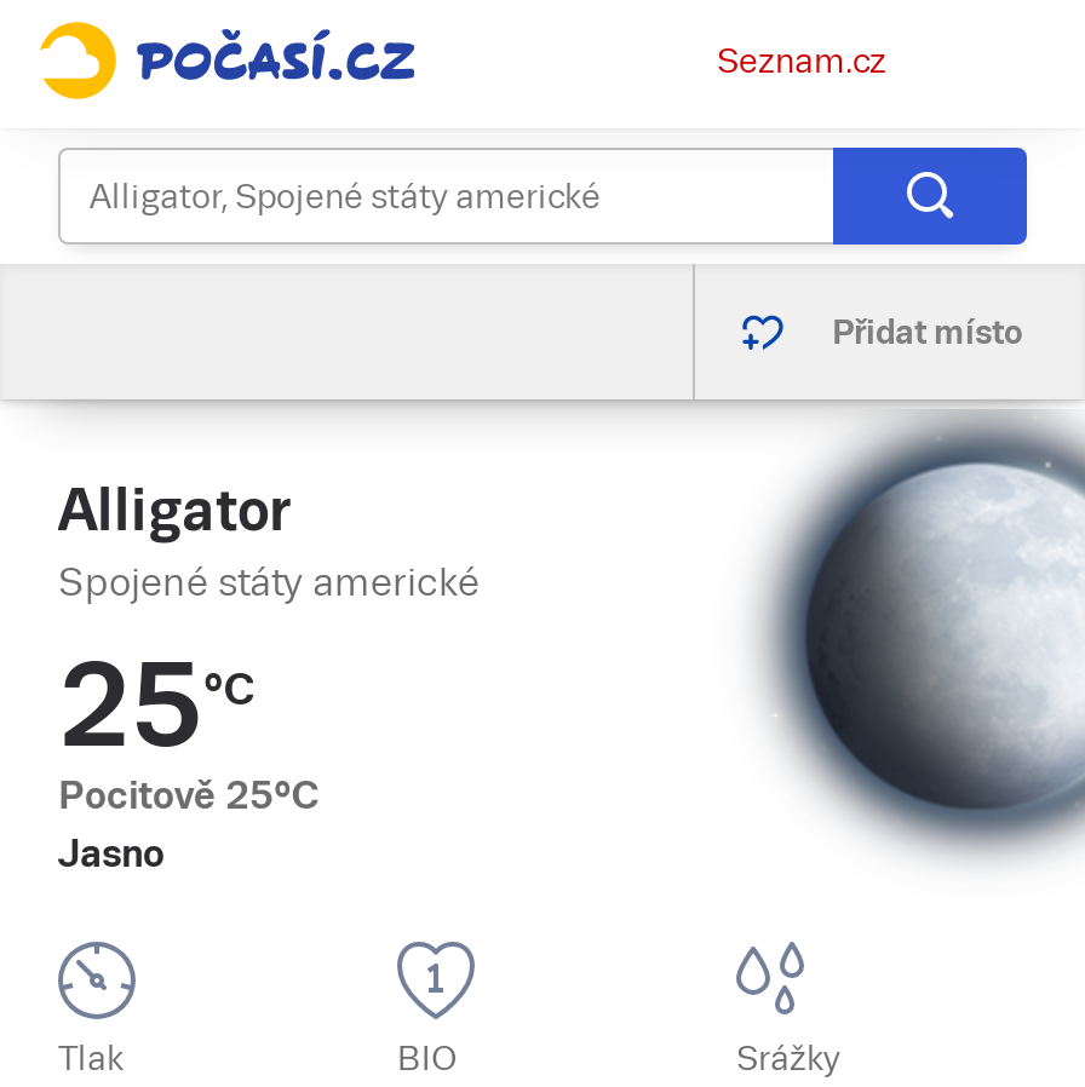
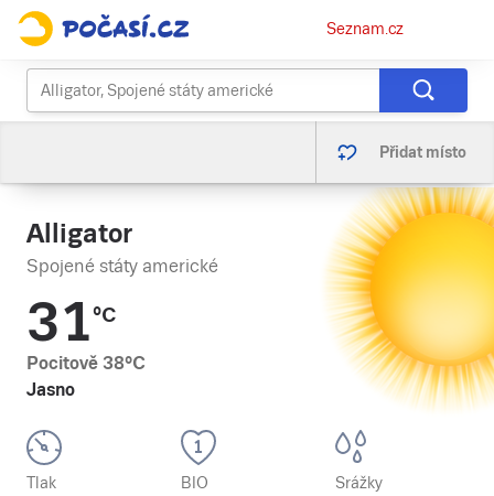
- [image]
+ [image]

- 25°C
+ 31°C

- Pocitově 25°C
+ Pocitově 38°C
